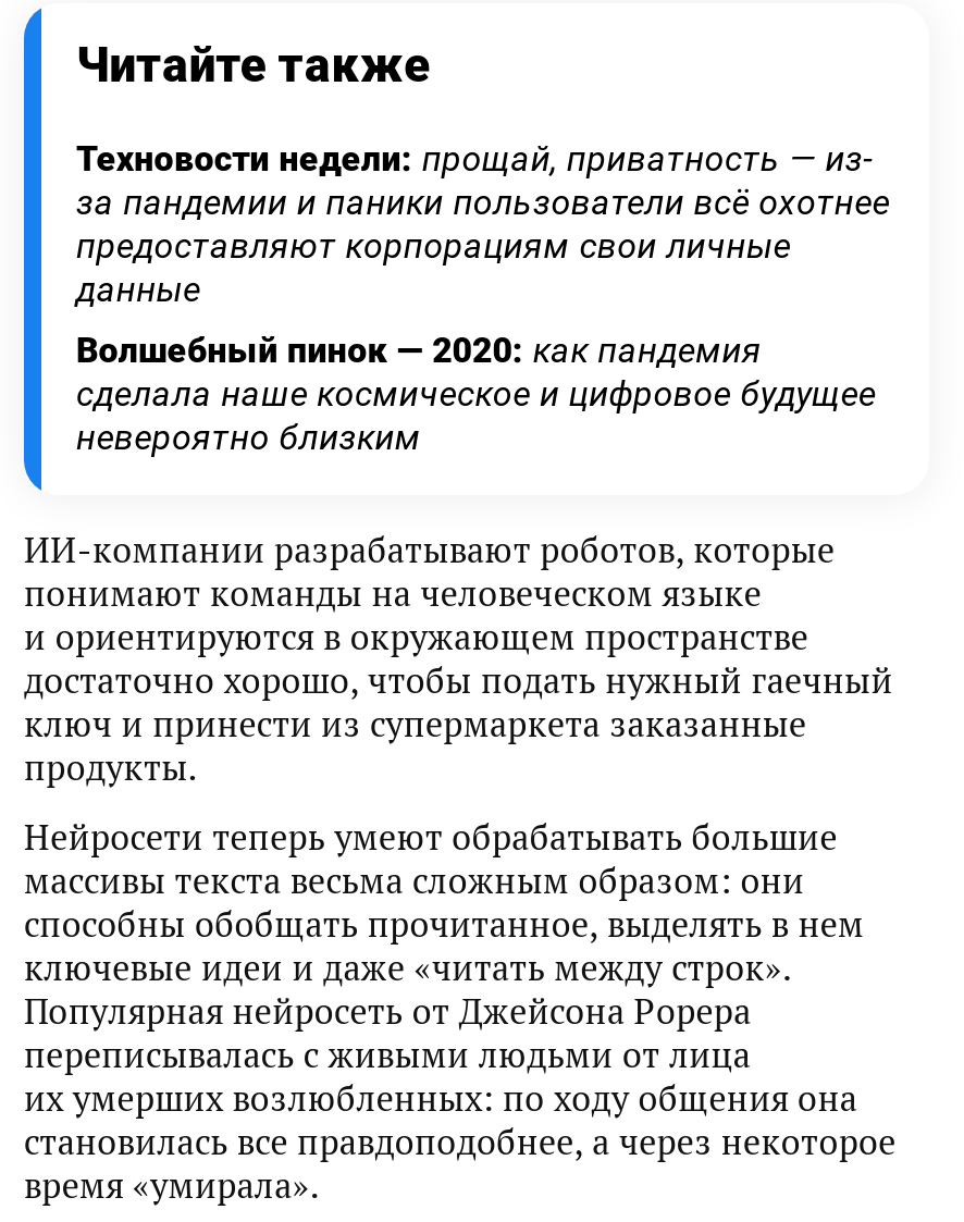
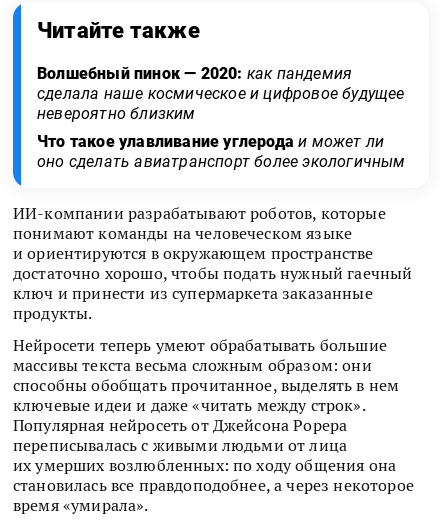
- Техновости недели: прощай, приватность — из-
- за пандемии и паники пользователи всё охотнее
- предоставляют корпорациям свои личные
- данные

moved up: Волшебный пинок — 2020: как пандемия | сделала наше космическое и цифровое будущее | невероятно близким

+ Что такое улавливание углерода и может ли
+ оно сделать авиатранспорт более экологичным
